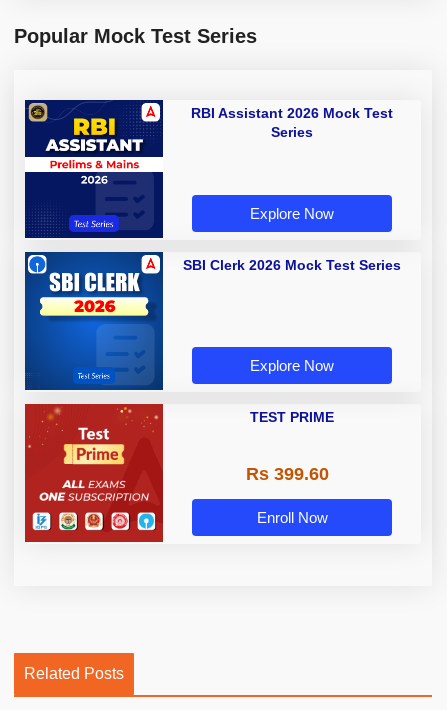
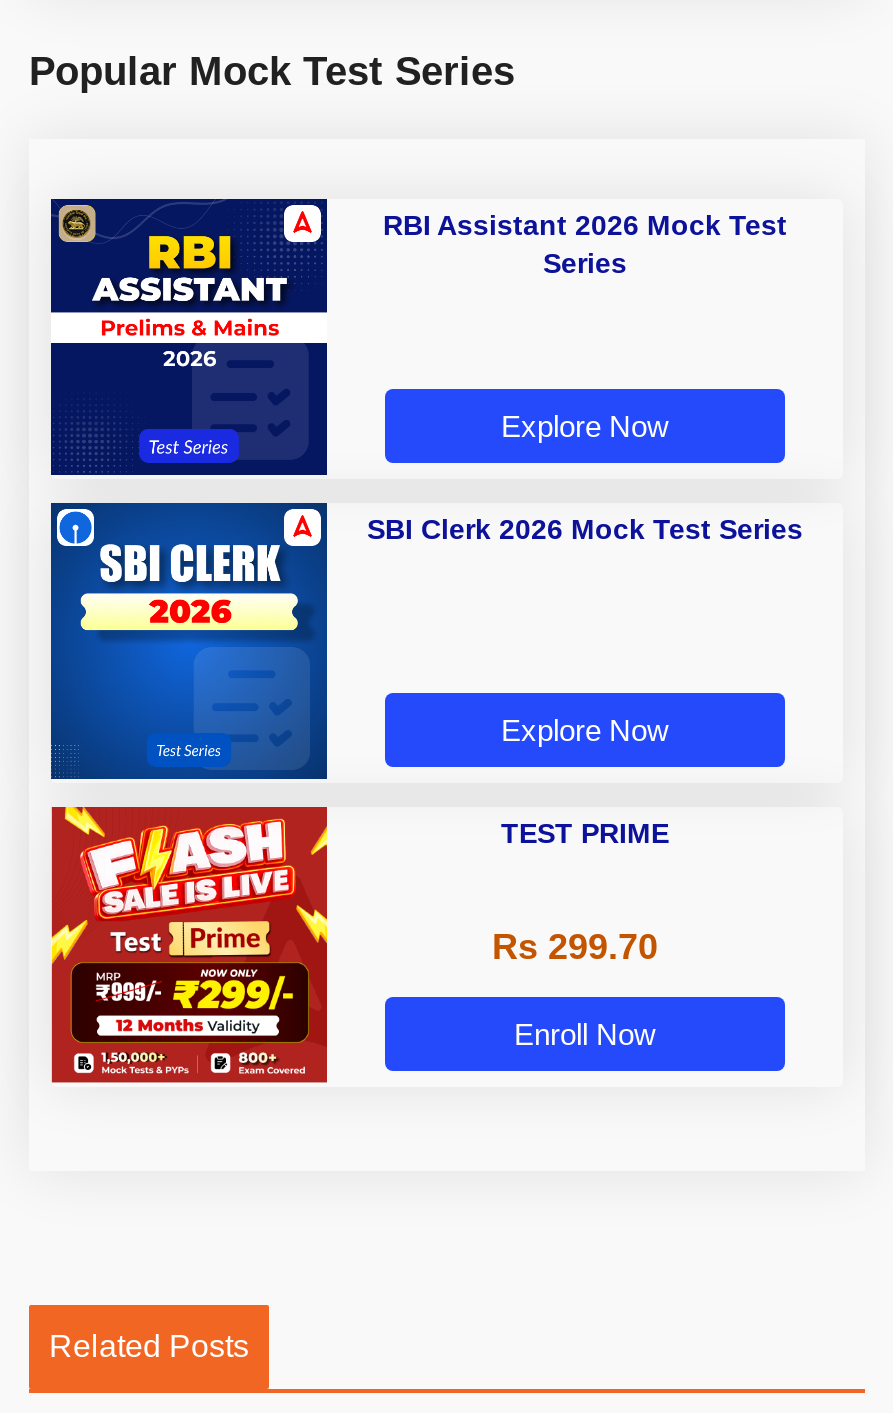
- [image]
+ [image]

- Rs 399.60
+ Rs 299.70
